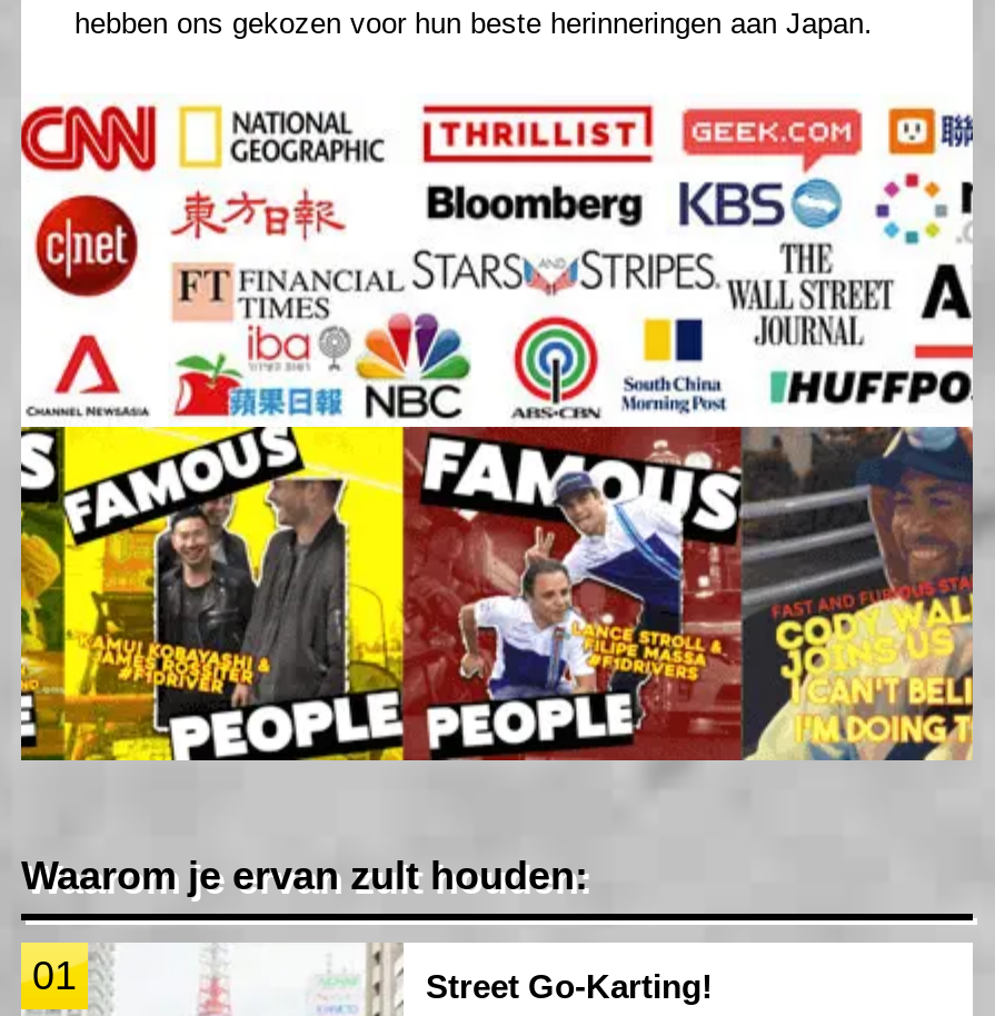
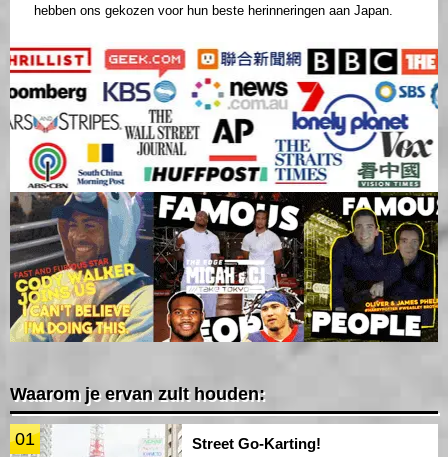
- [image]
+ [image]
